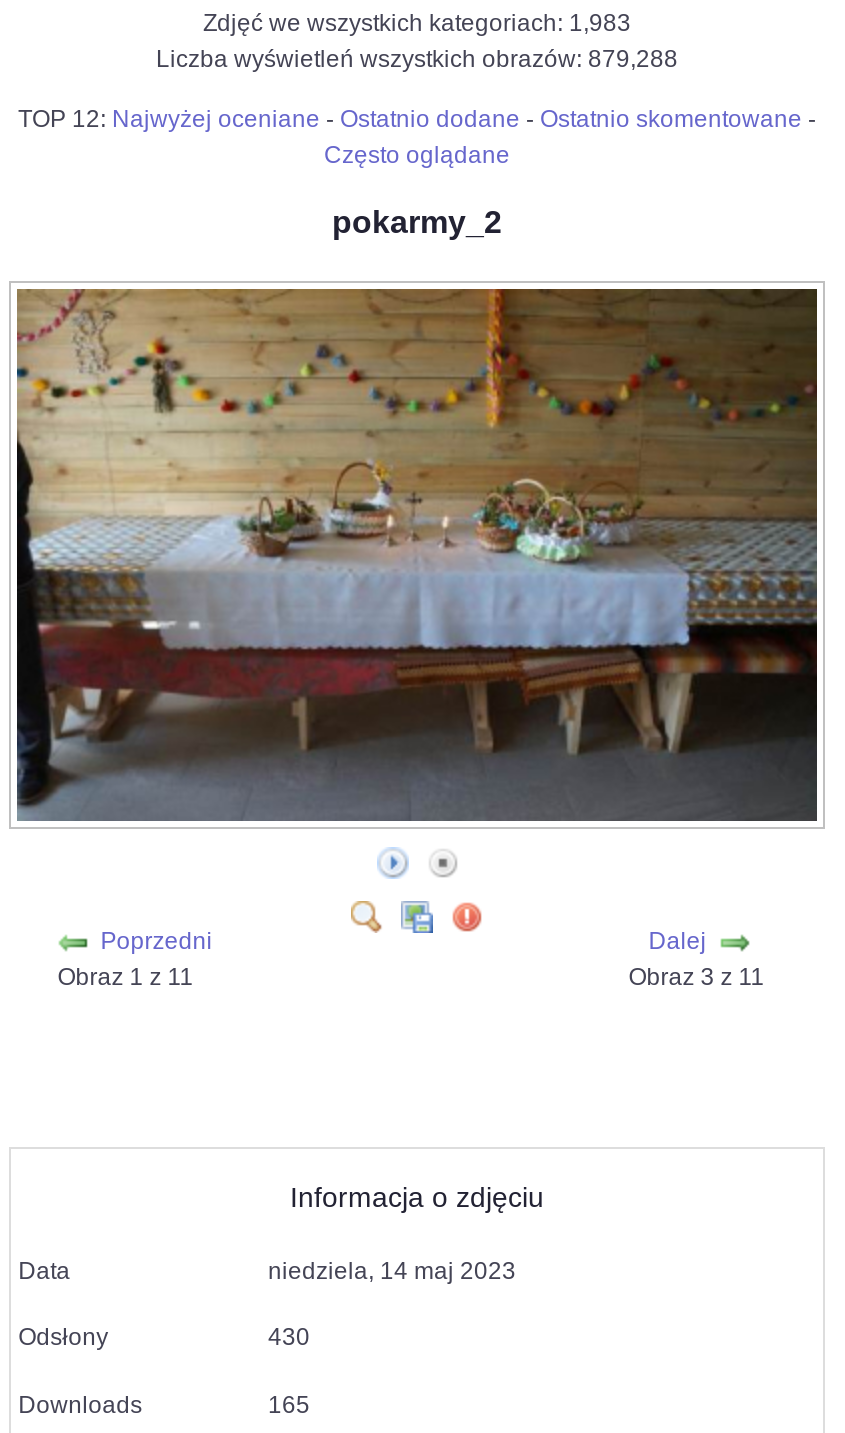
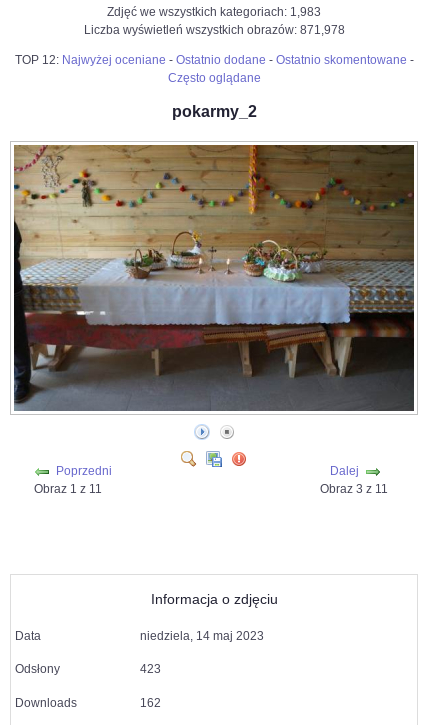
- Liczba wyświetleń wszystkich obrazów: 879,288
+ Liczba wyświetleń wszystkich obrazów: 871,978

- 430
+ 423

- 165
+ 162
